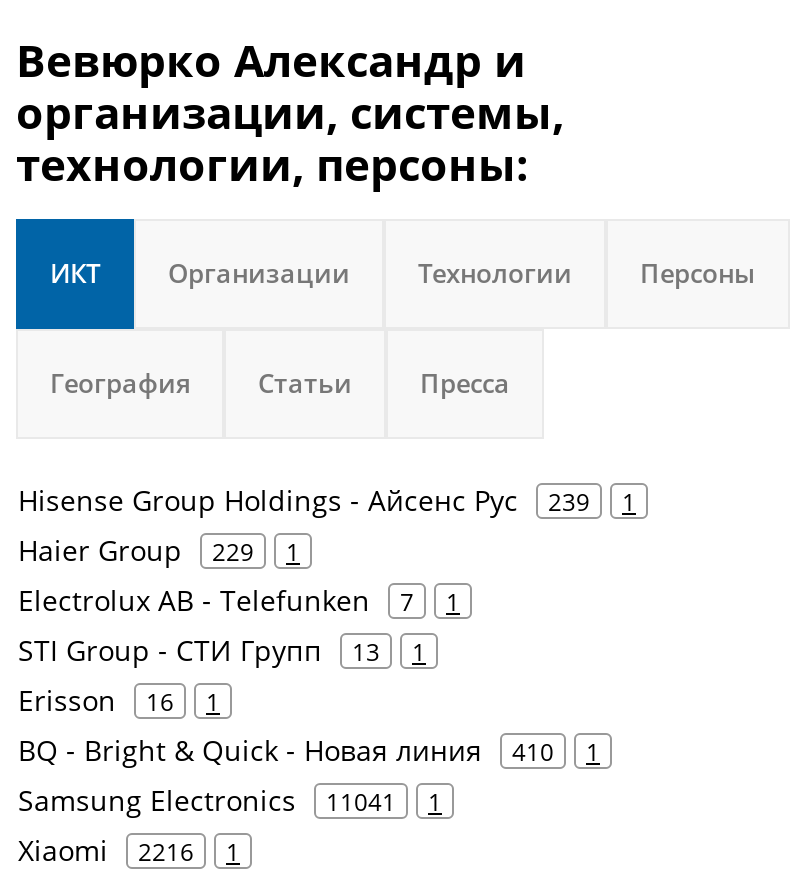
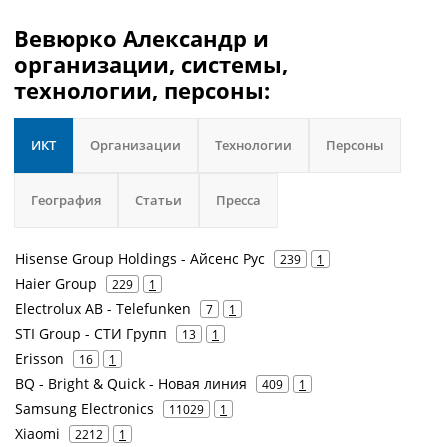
- 410
+ 409

- Samsung Electronics 11041 1
+ Samsung Electronics 11029 1

- Xiaomi 2216 1
+ Xiaomi 2212 1
